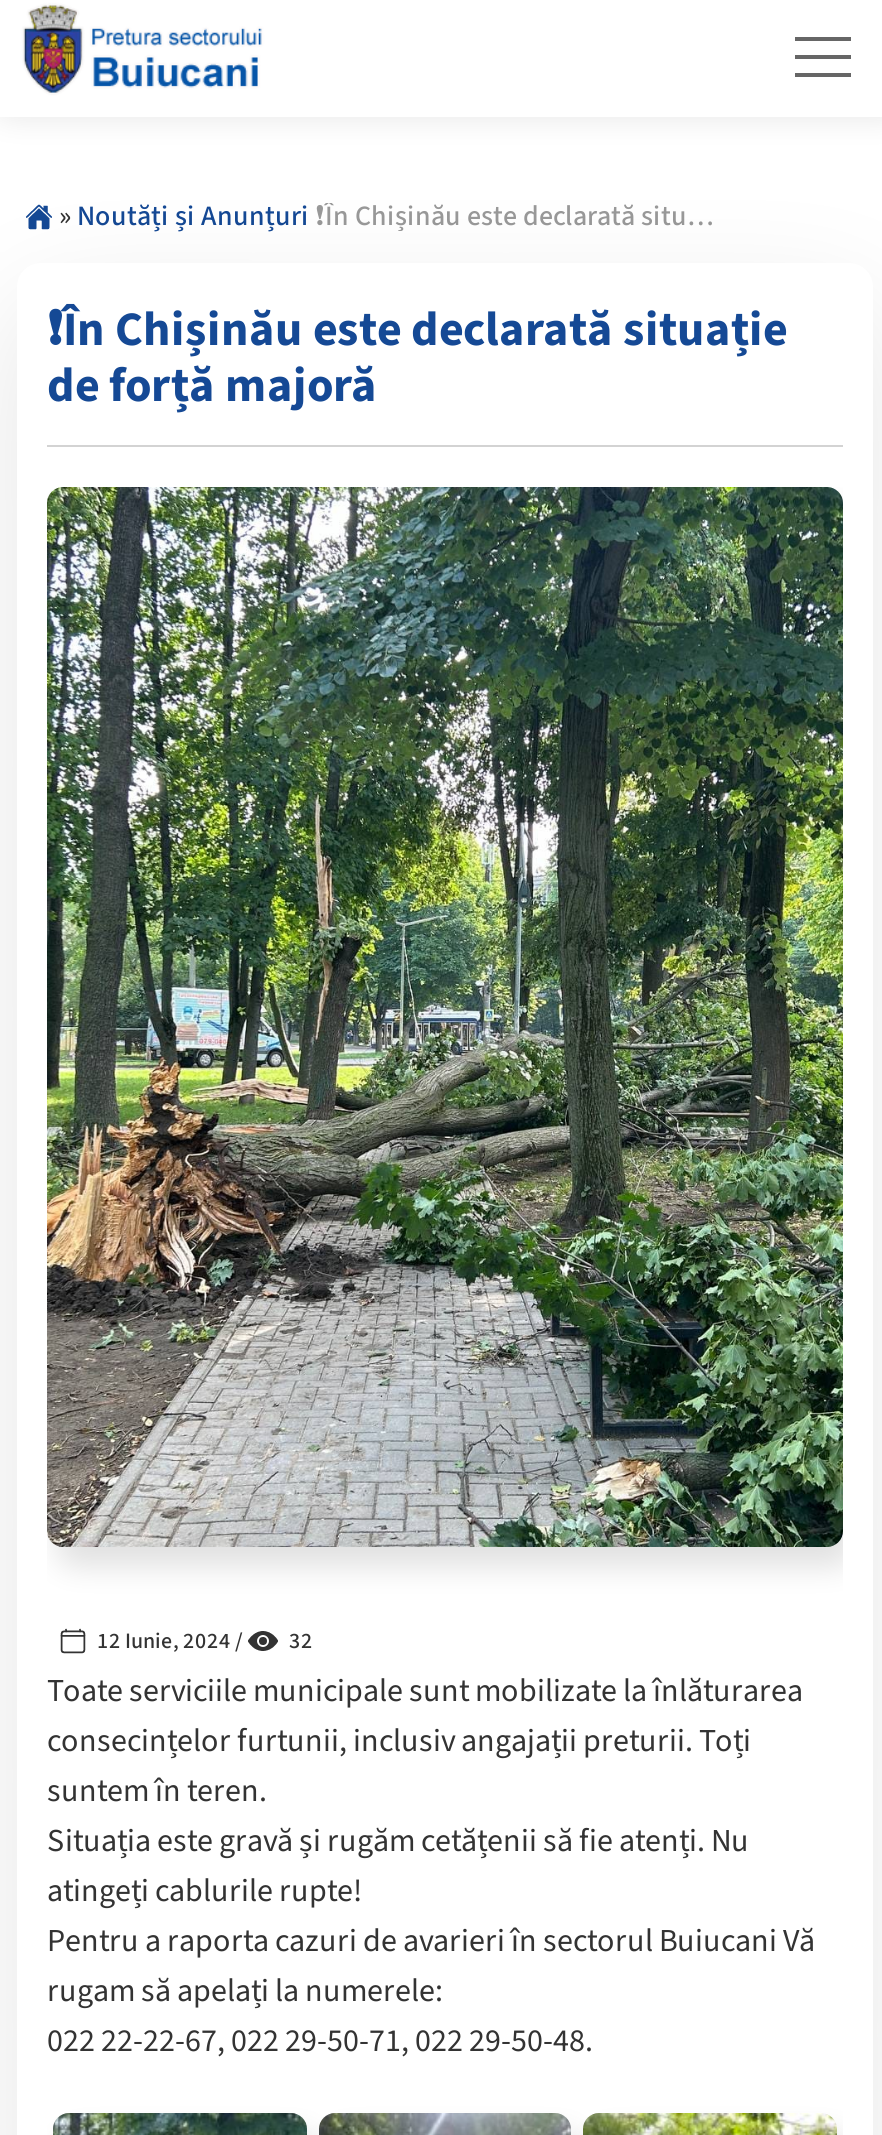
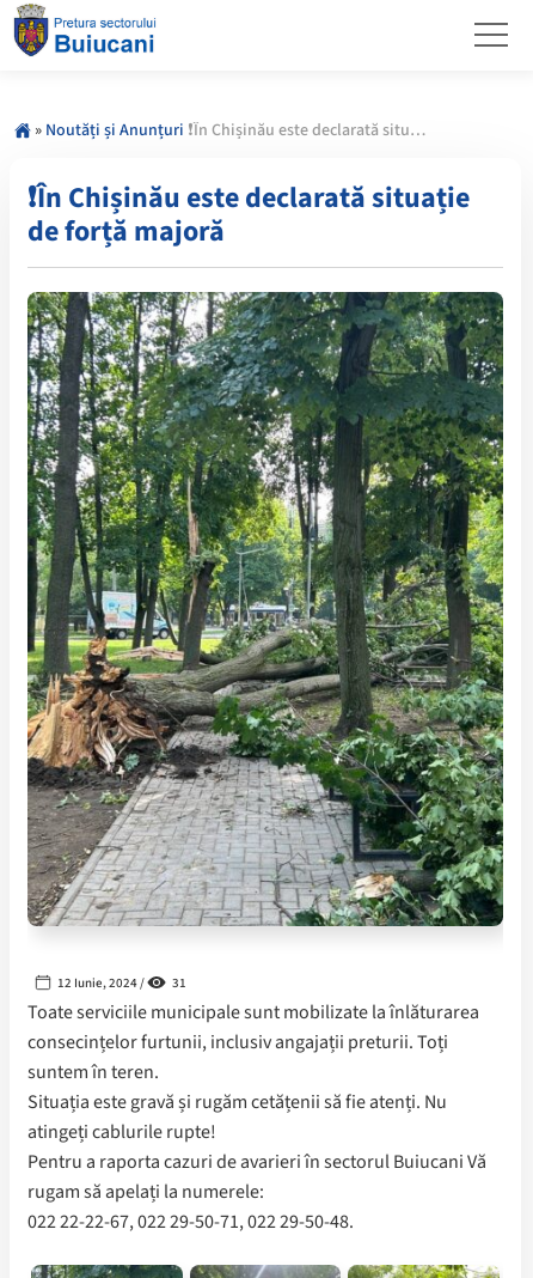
- 12 Iunie, 2024 / 32
+ 12 Iunie, 2024 / 31
